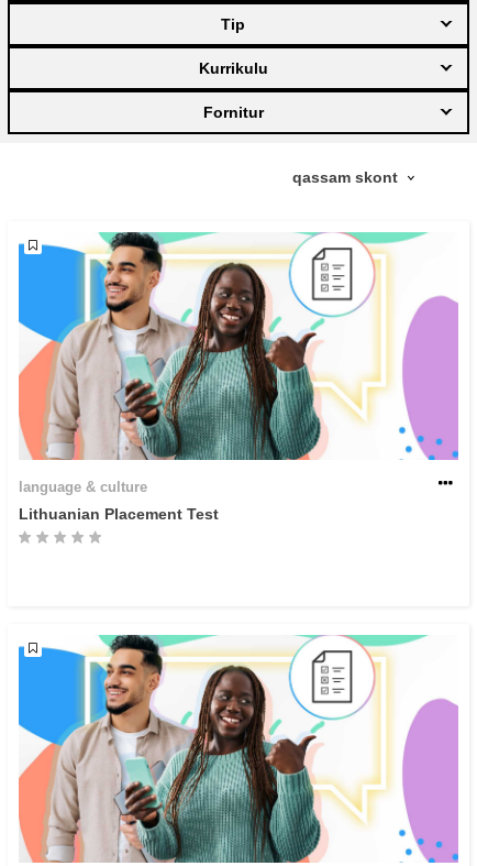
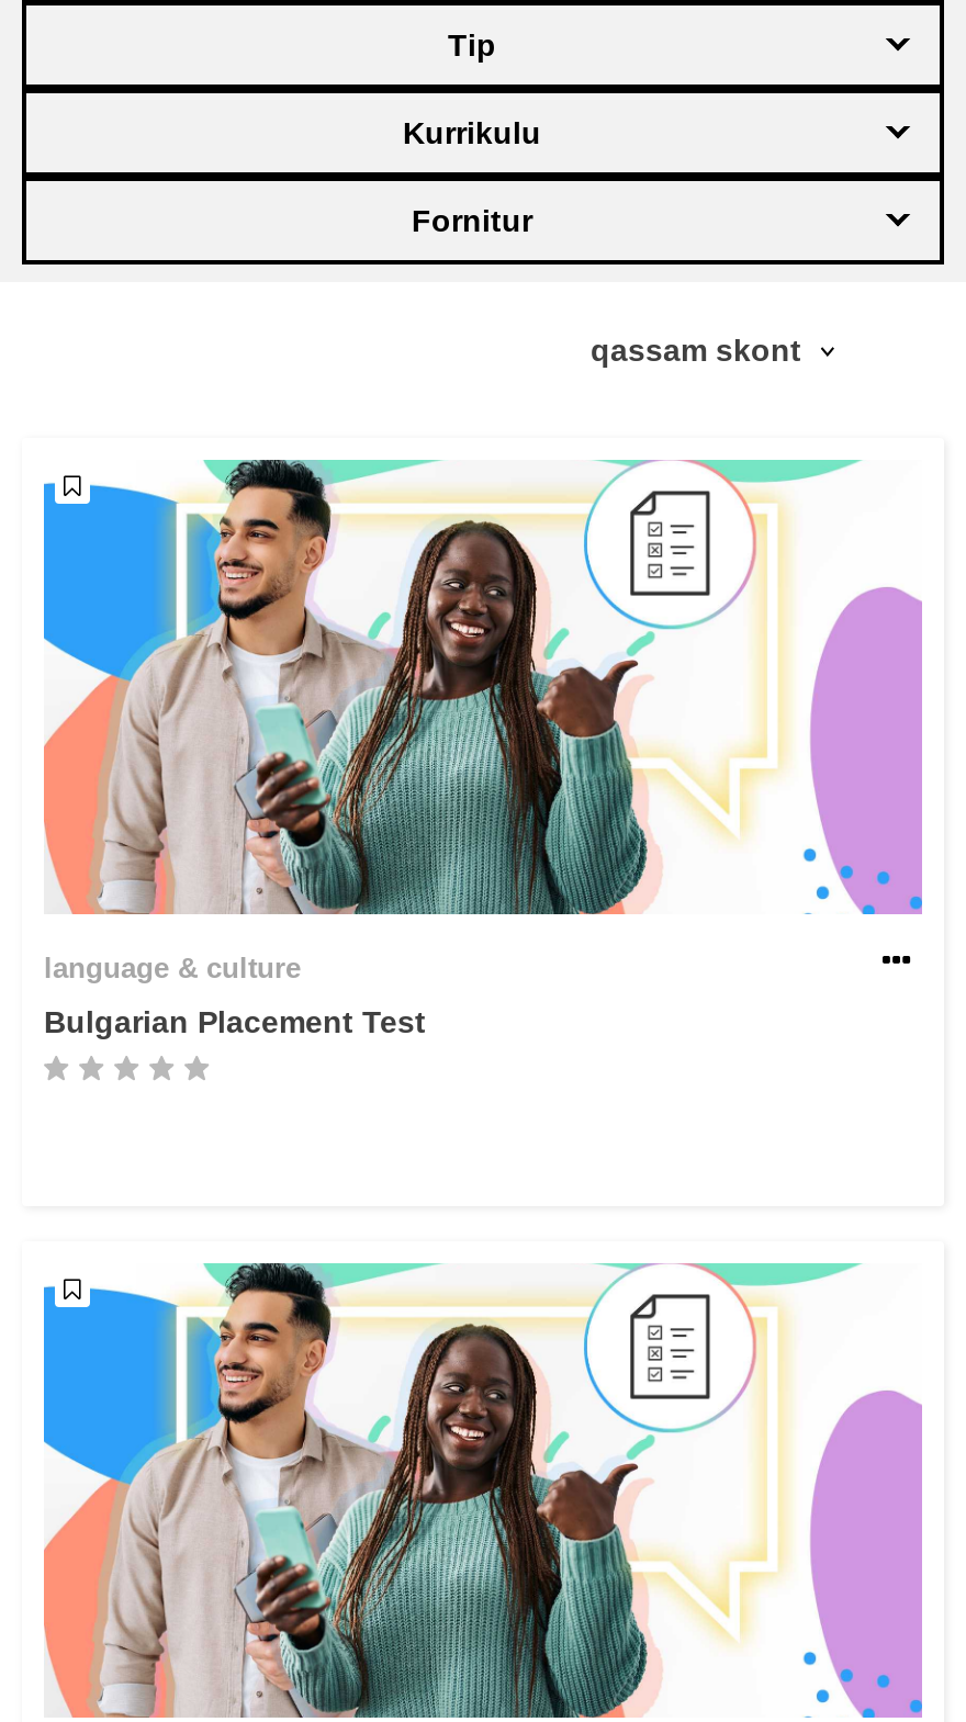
- Lithuanian Placement Test
+ Bulgarian Placement Test
